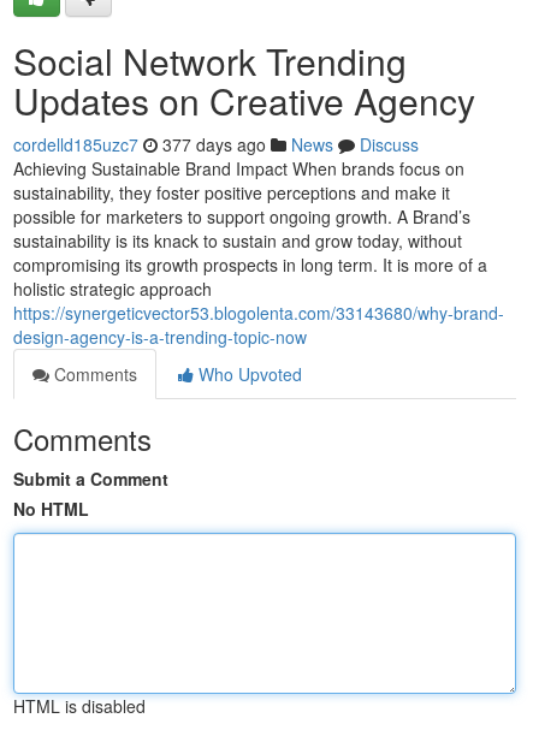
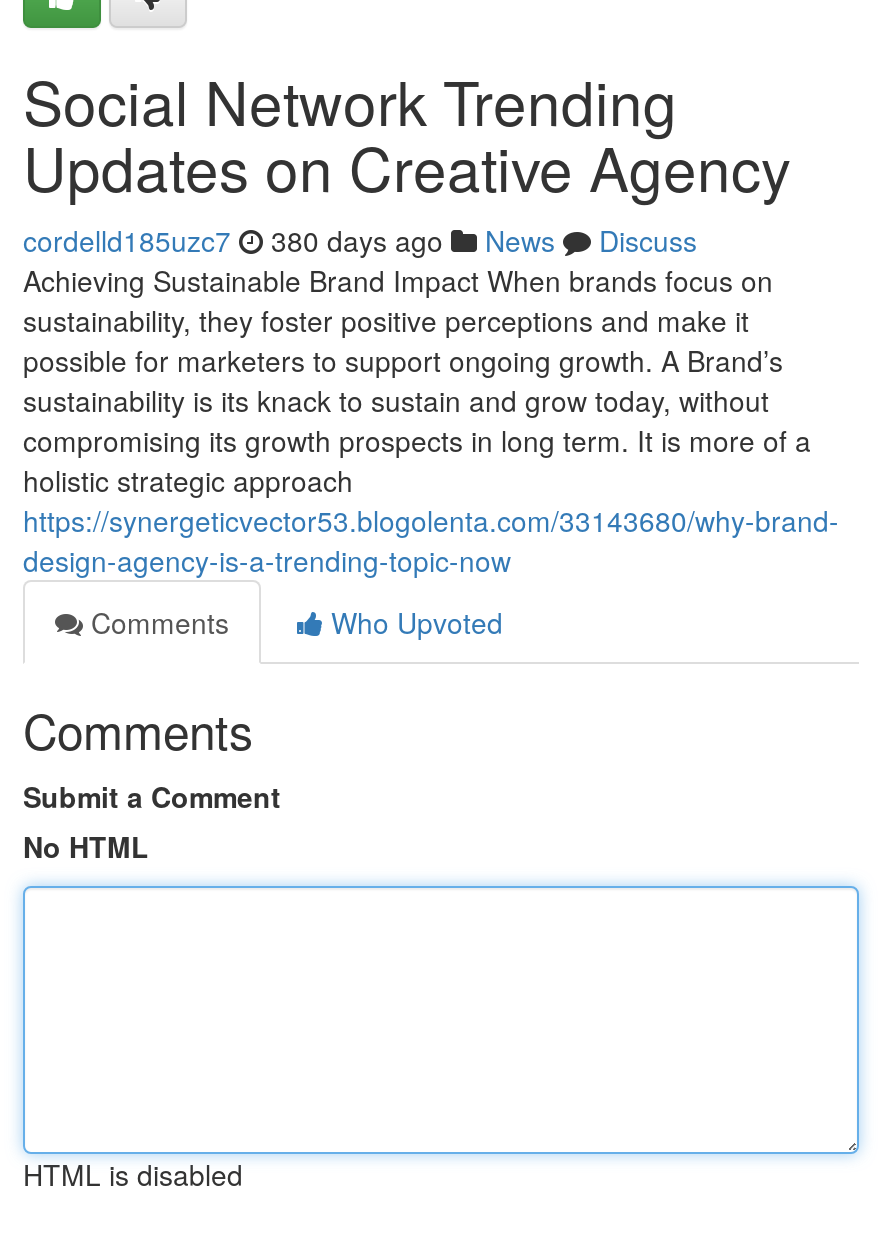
- cordelld185uzc7 377 days ago News Discuss
+ cordelld185uzc7 380 days ago News Discuss
